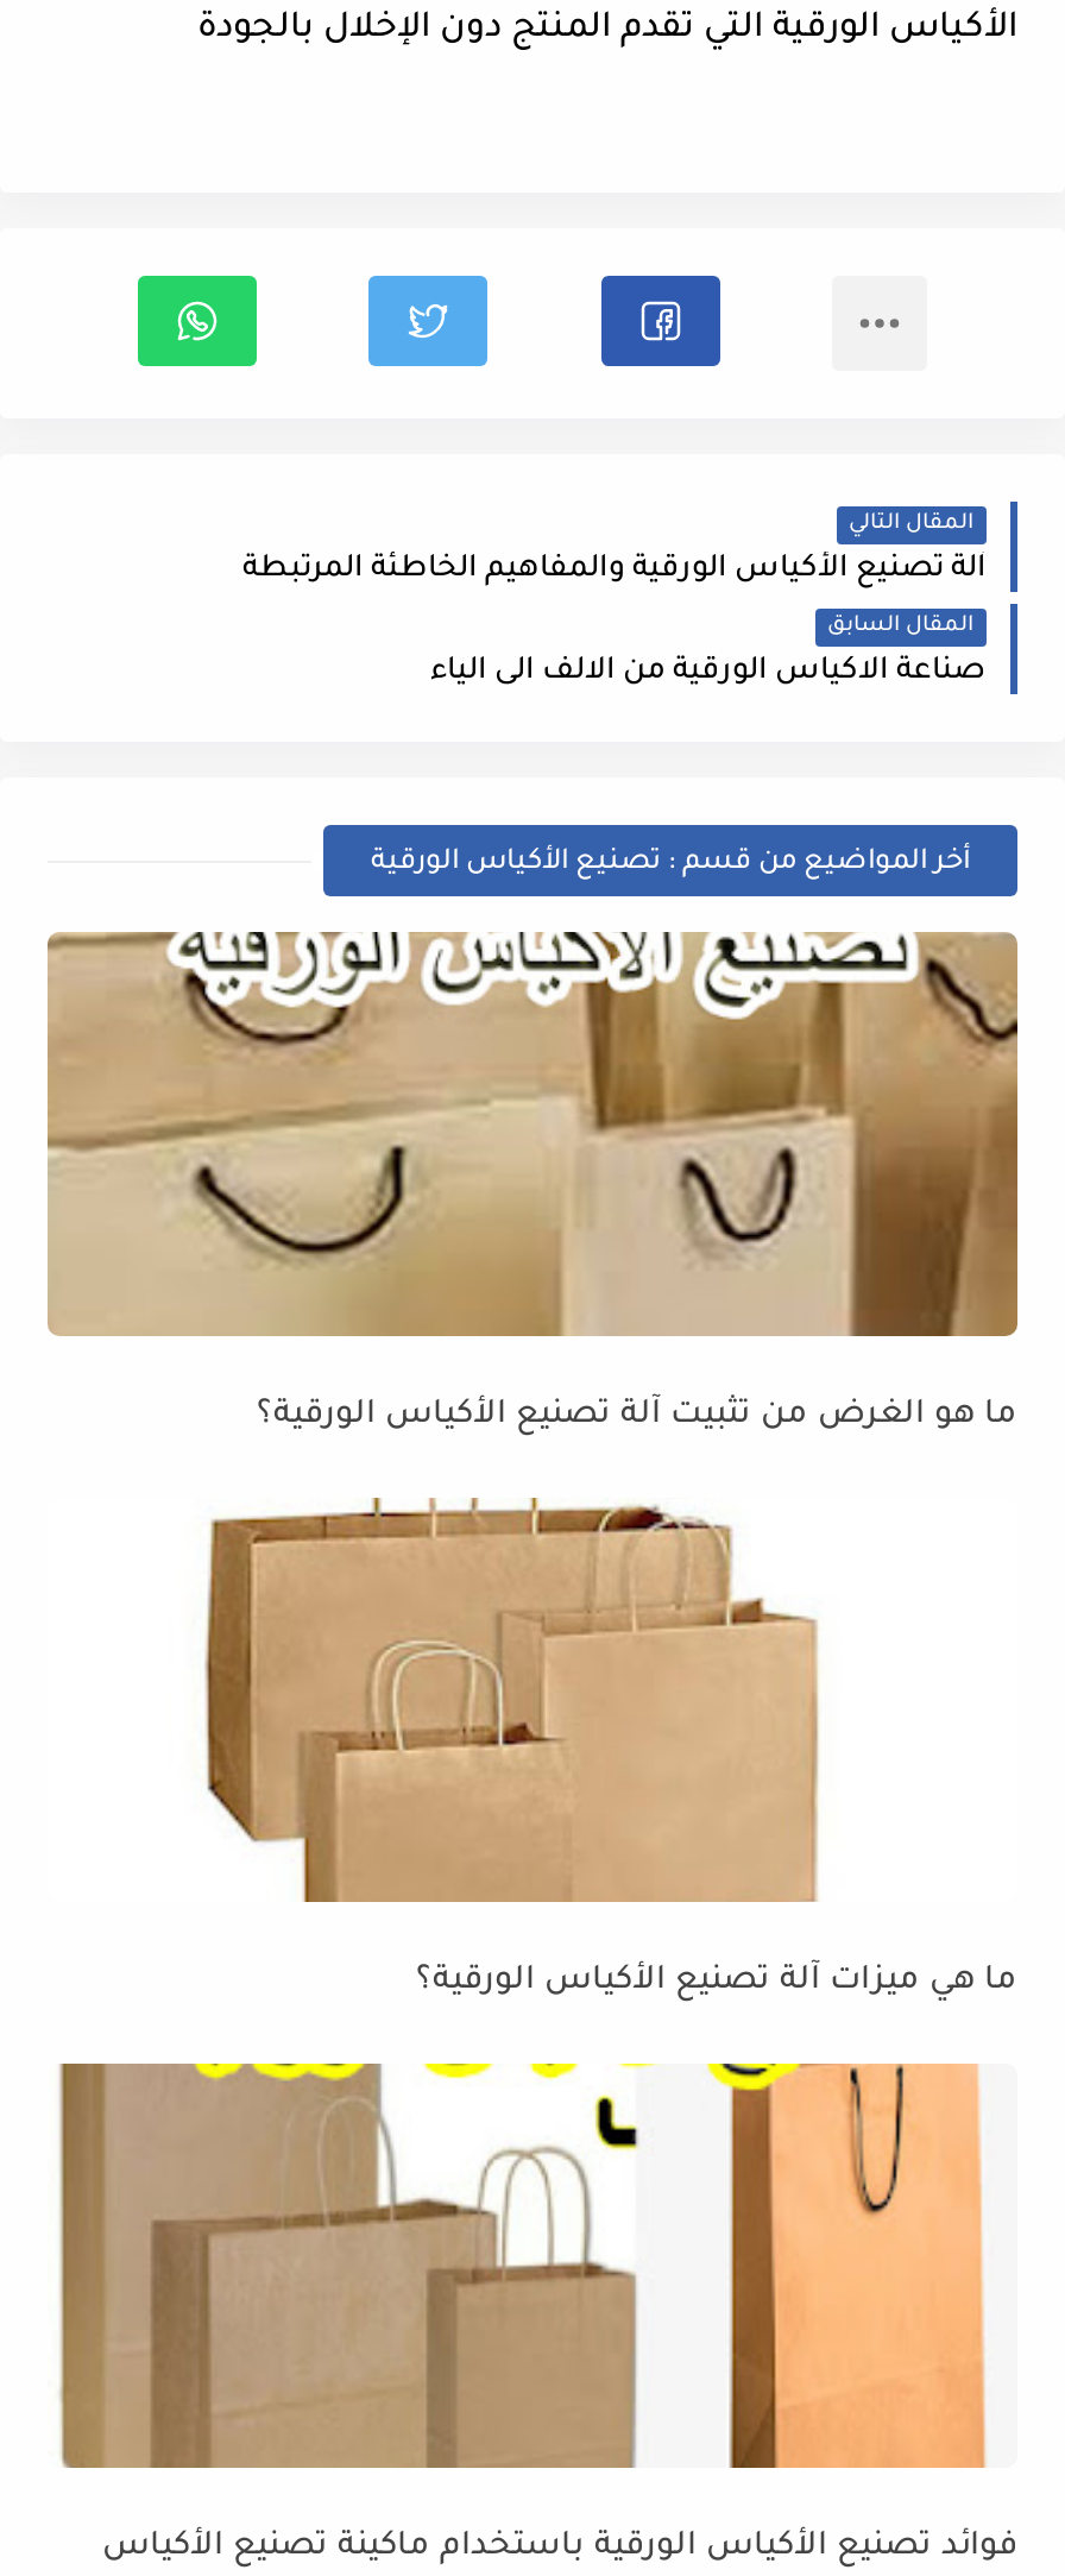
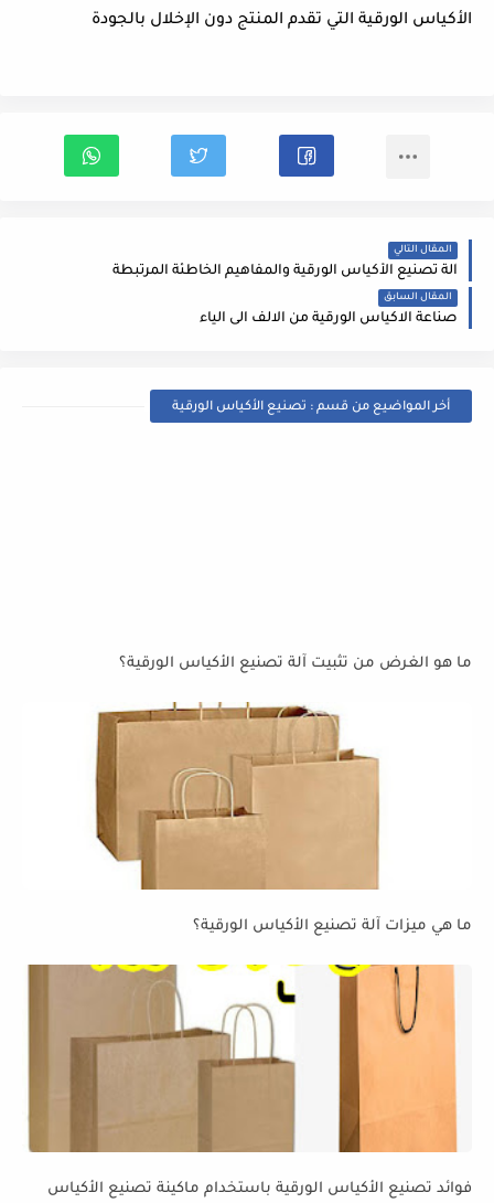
- [image]
